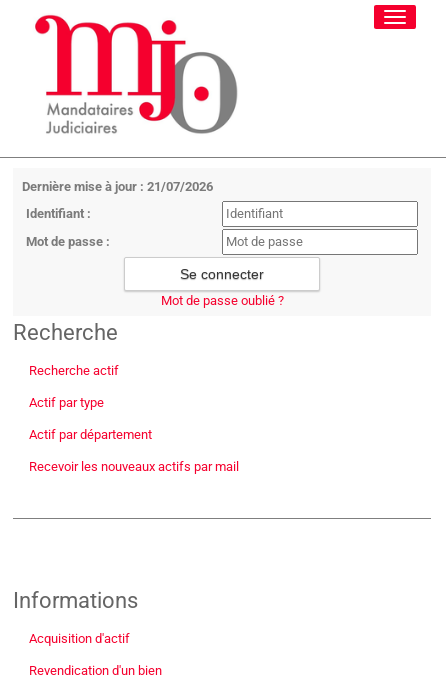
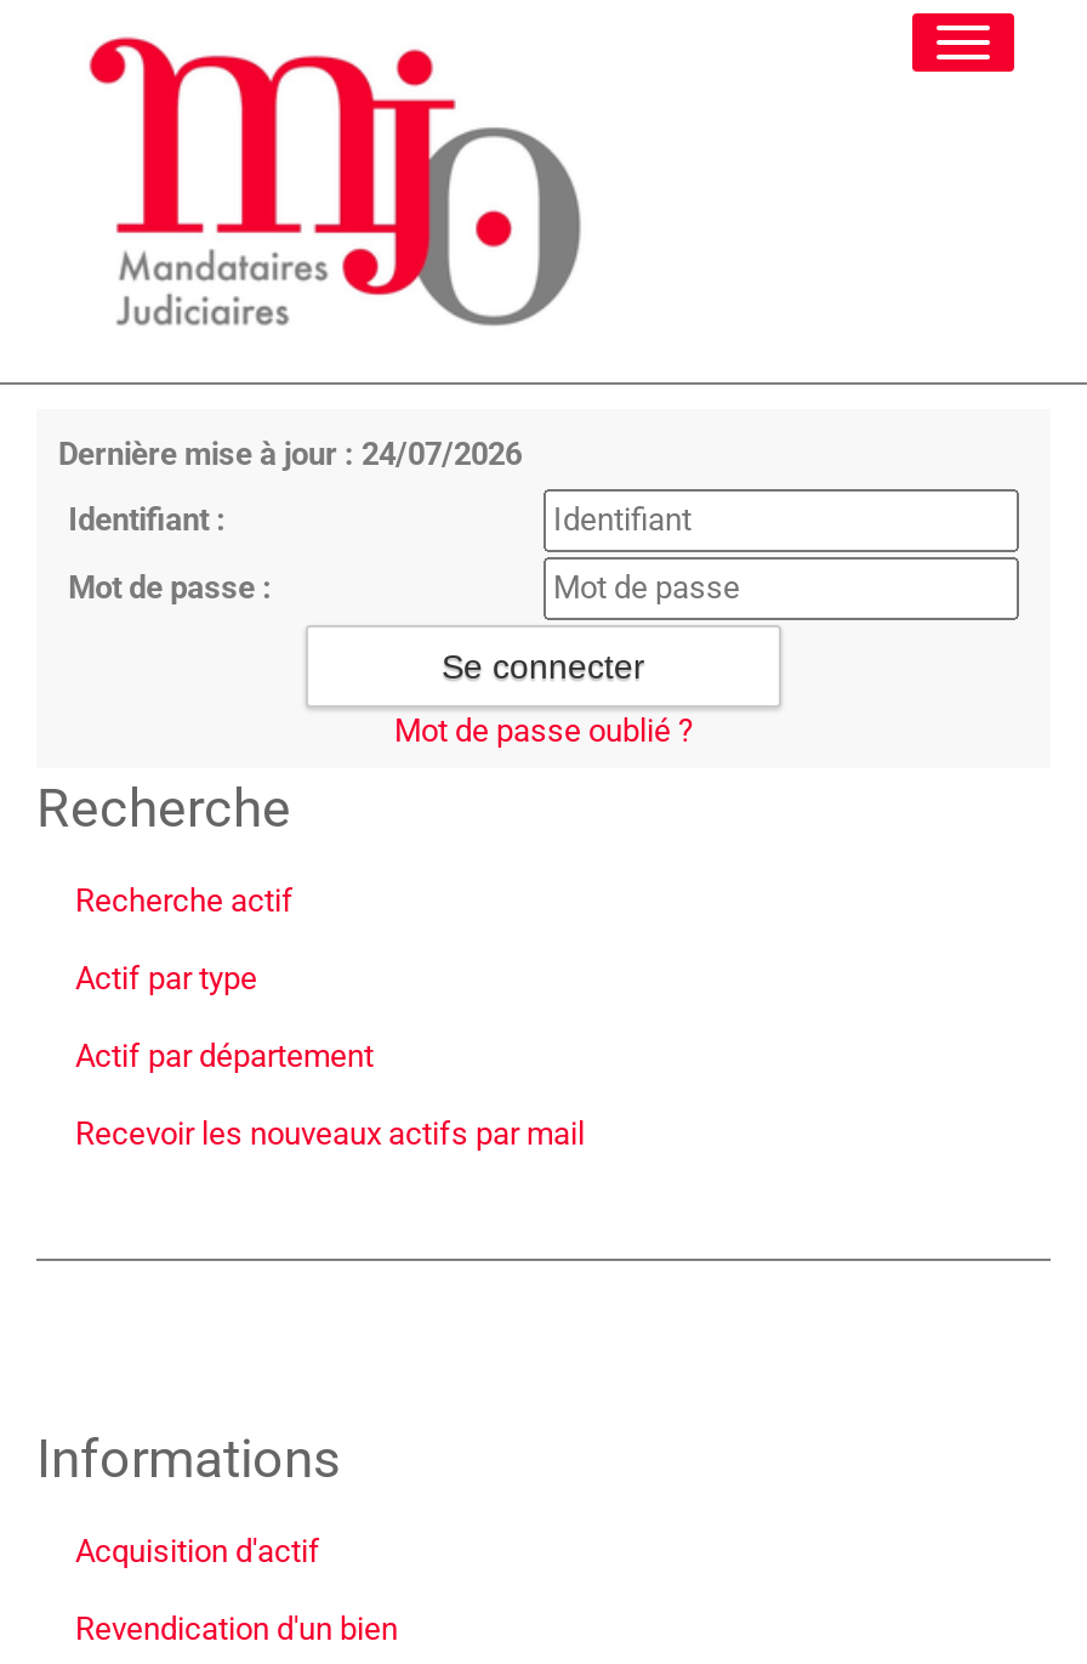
- Dernière mise à jour : 21/07/2026
+ Dernière mise à jour : 24/07/2026
